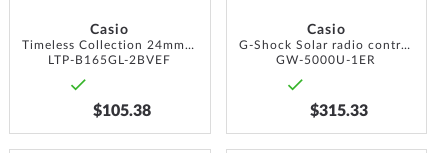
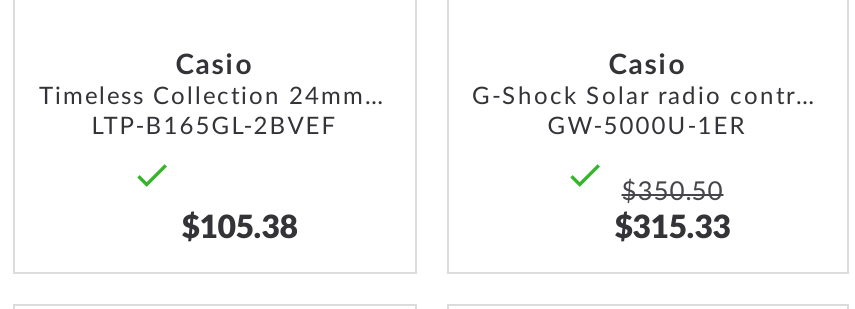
+ $350.50
